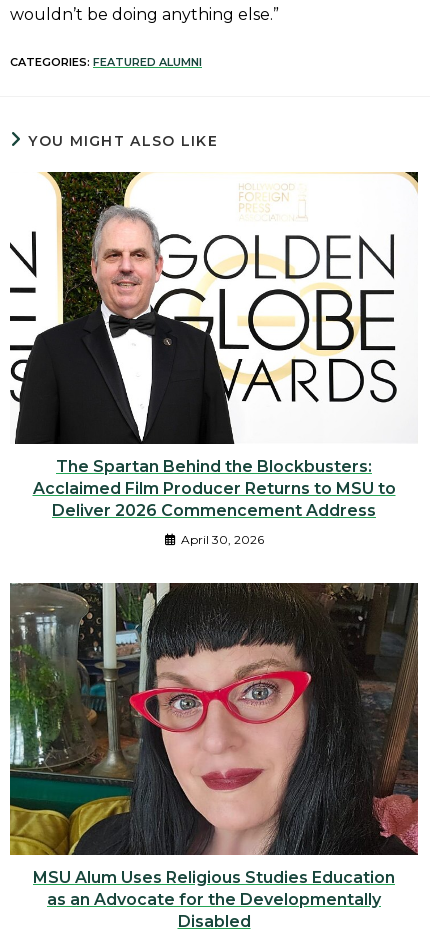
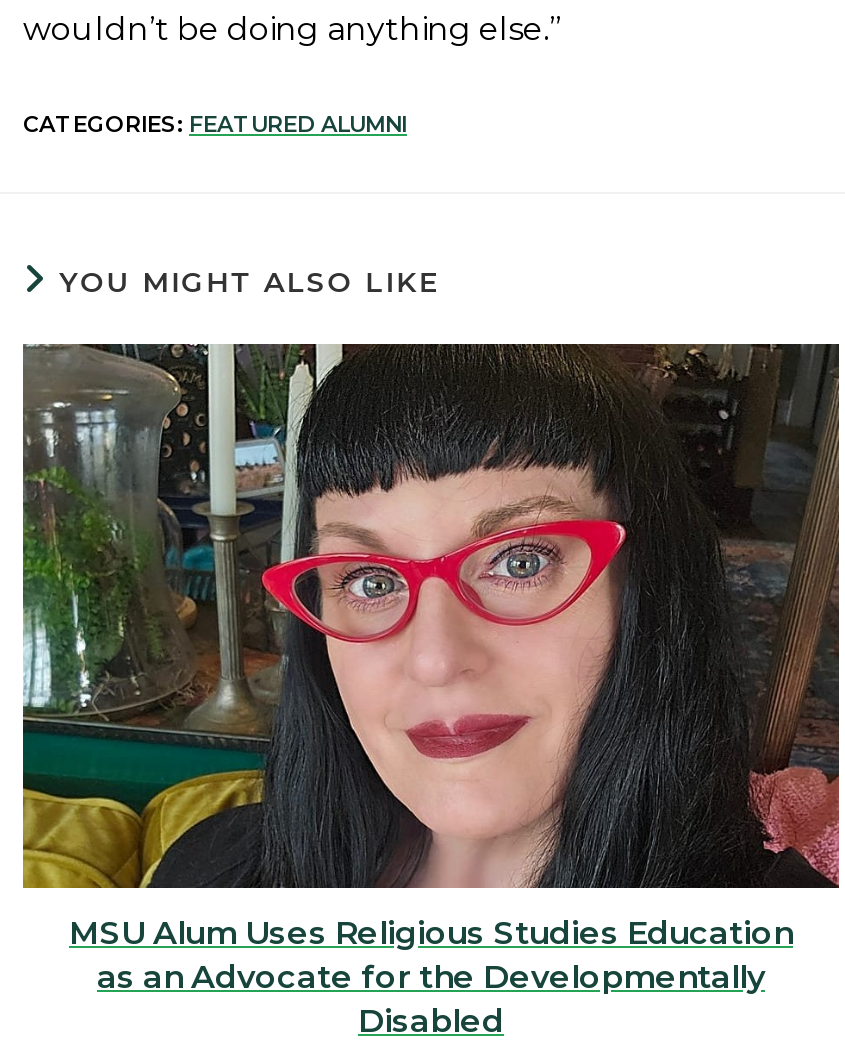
- [image]
- The Spartan Behind the Blockbusters:
- Acclaimed Film Producer Returns to MSU to
- Deliver 2026 Commencement Address
- April 30, 2026
